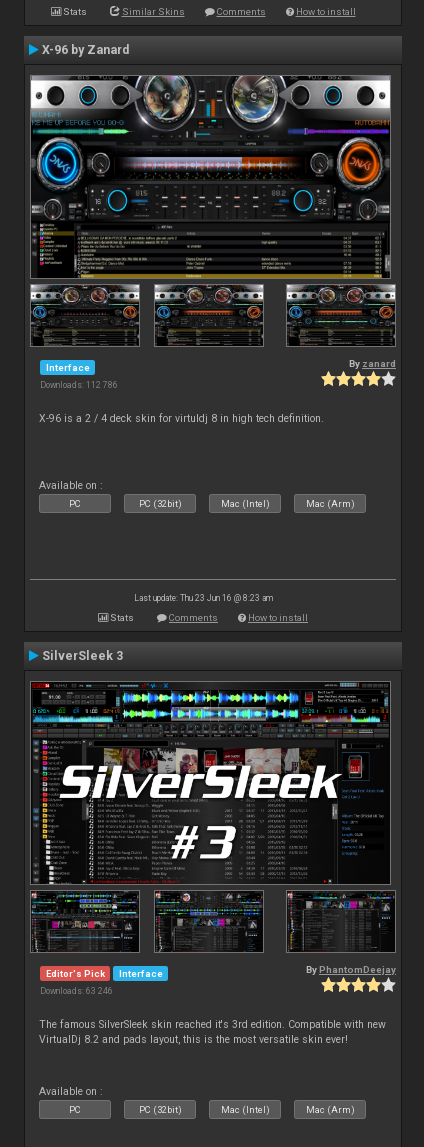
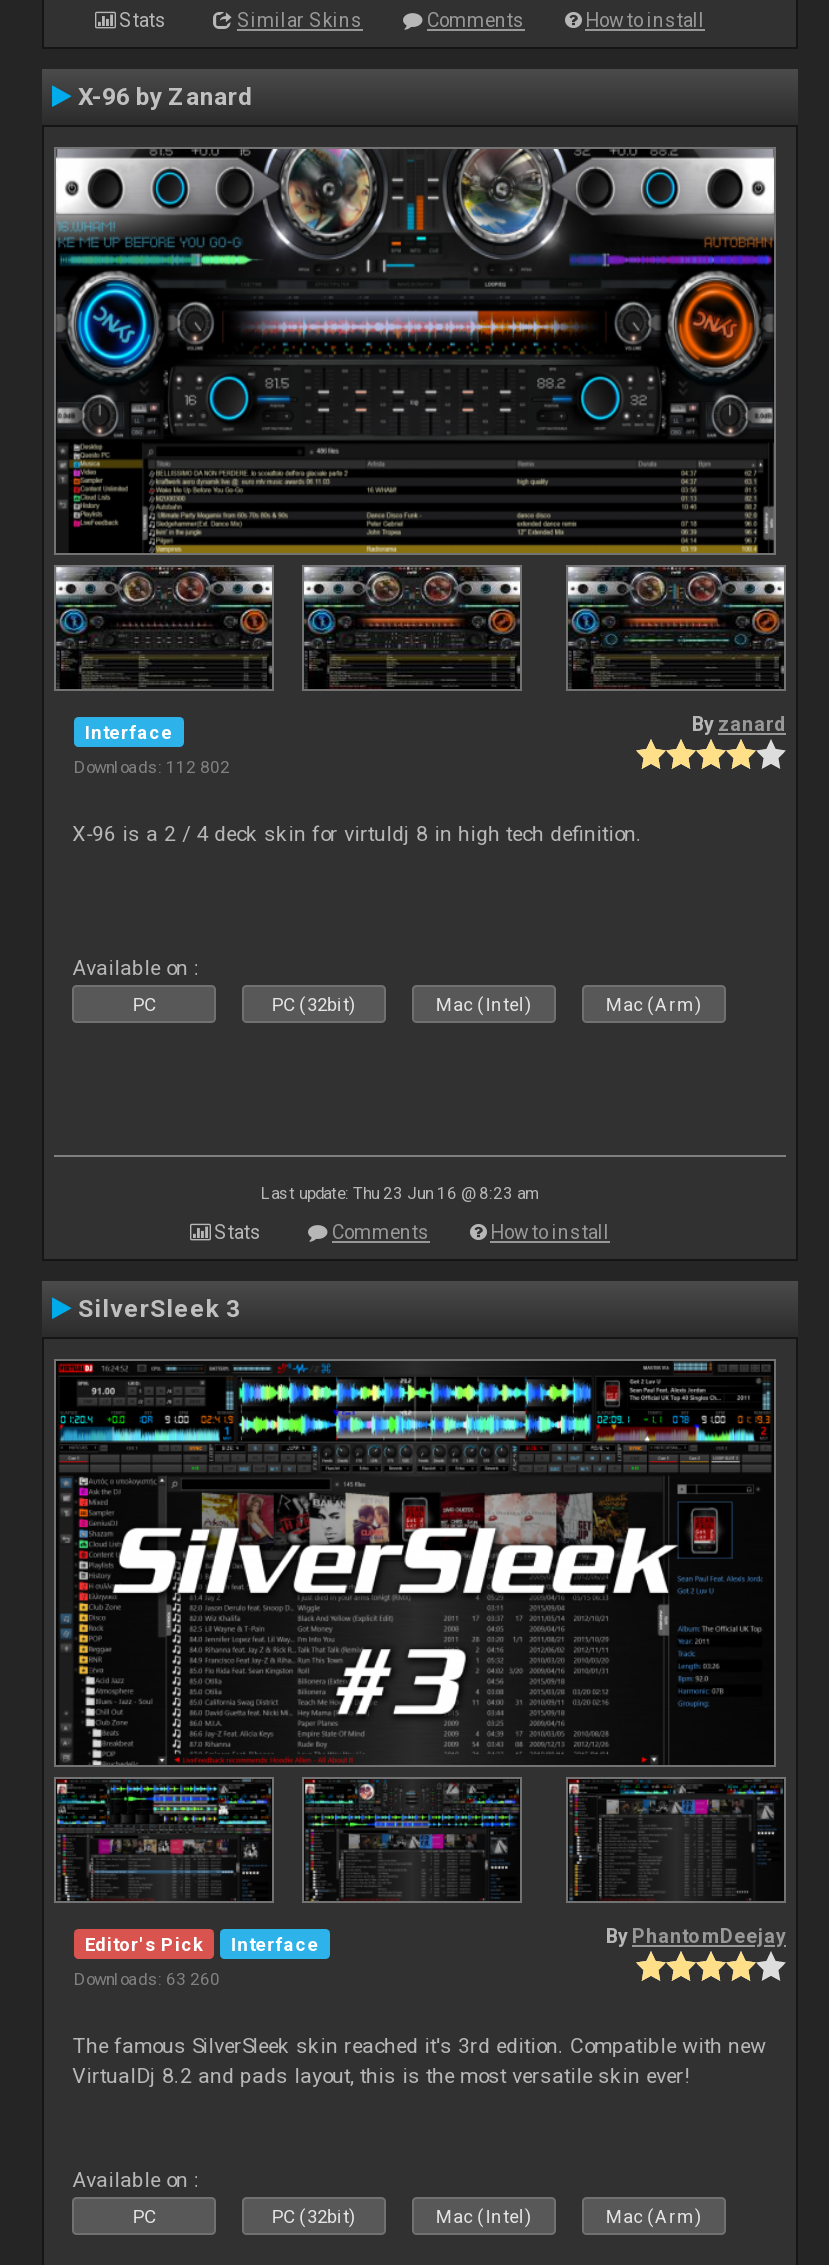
- Downloads: 112 786
+ Downloads: 112 802

- Downloads: 63 246
+ Downloads: 63 260
